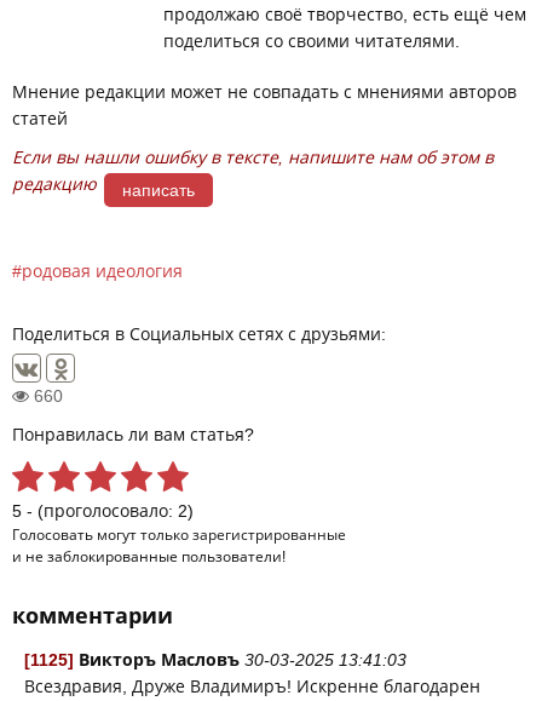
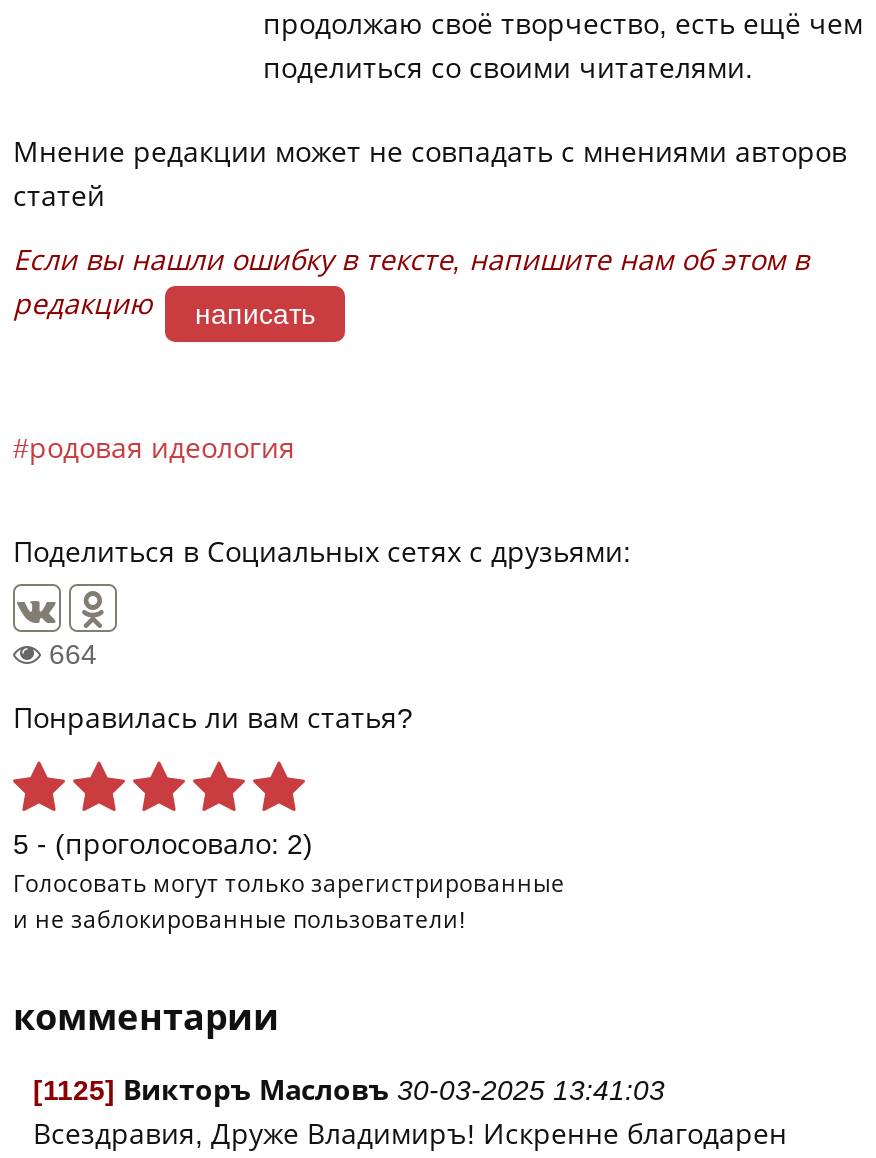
- 660
+ 664
